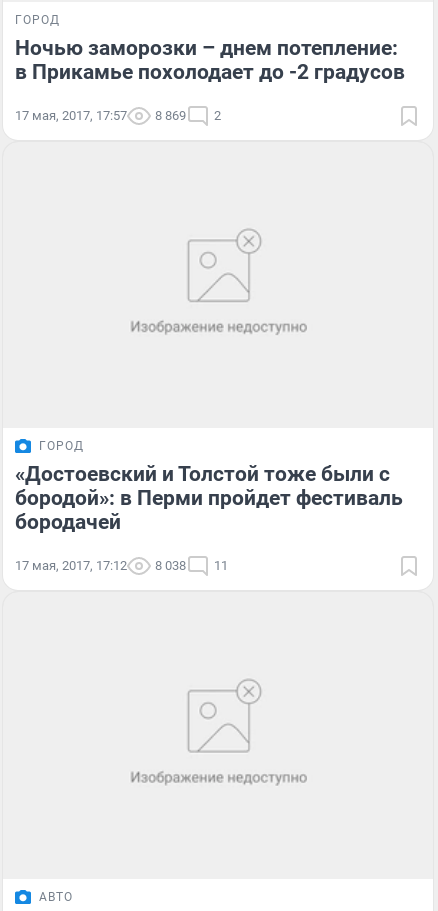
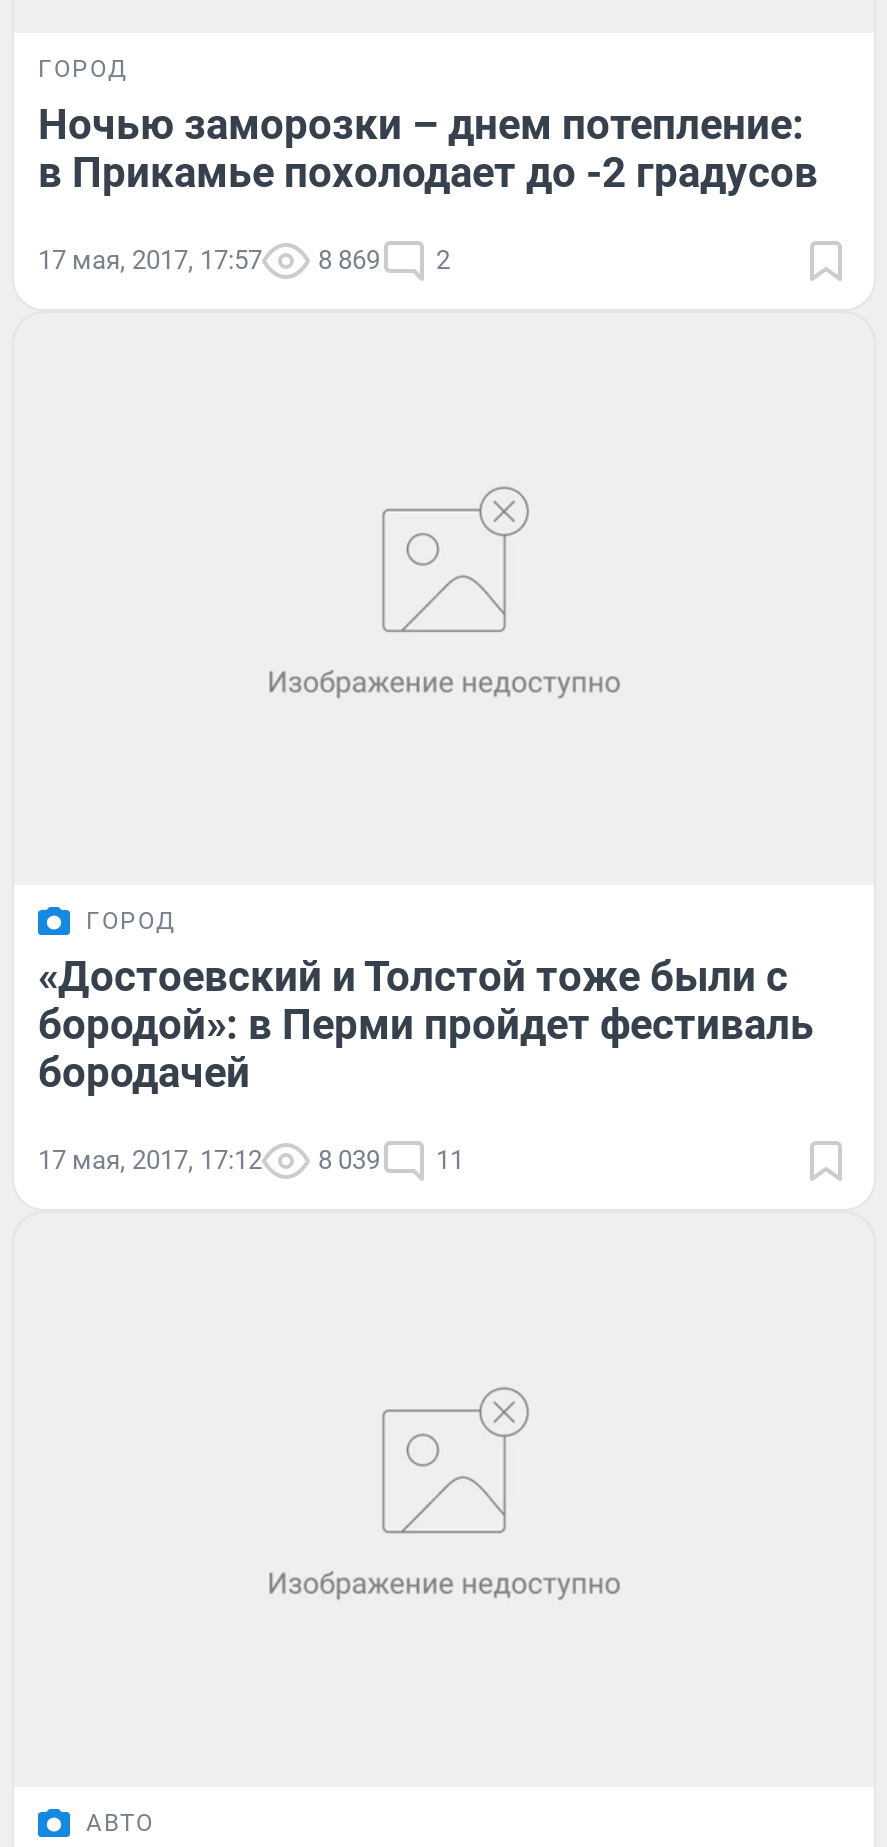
- 17 мая, 2017, 17:12 8 038 11
+ 17 мая, 2017, 17:12 8 039 11
